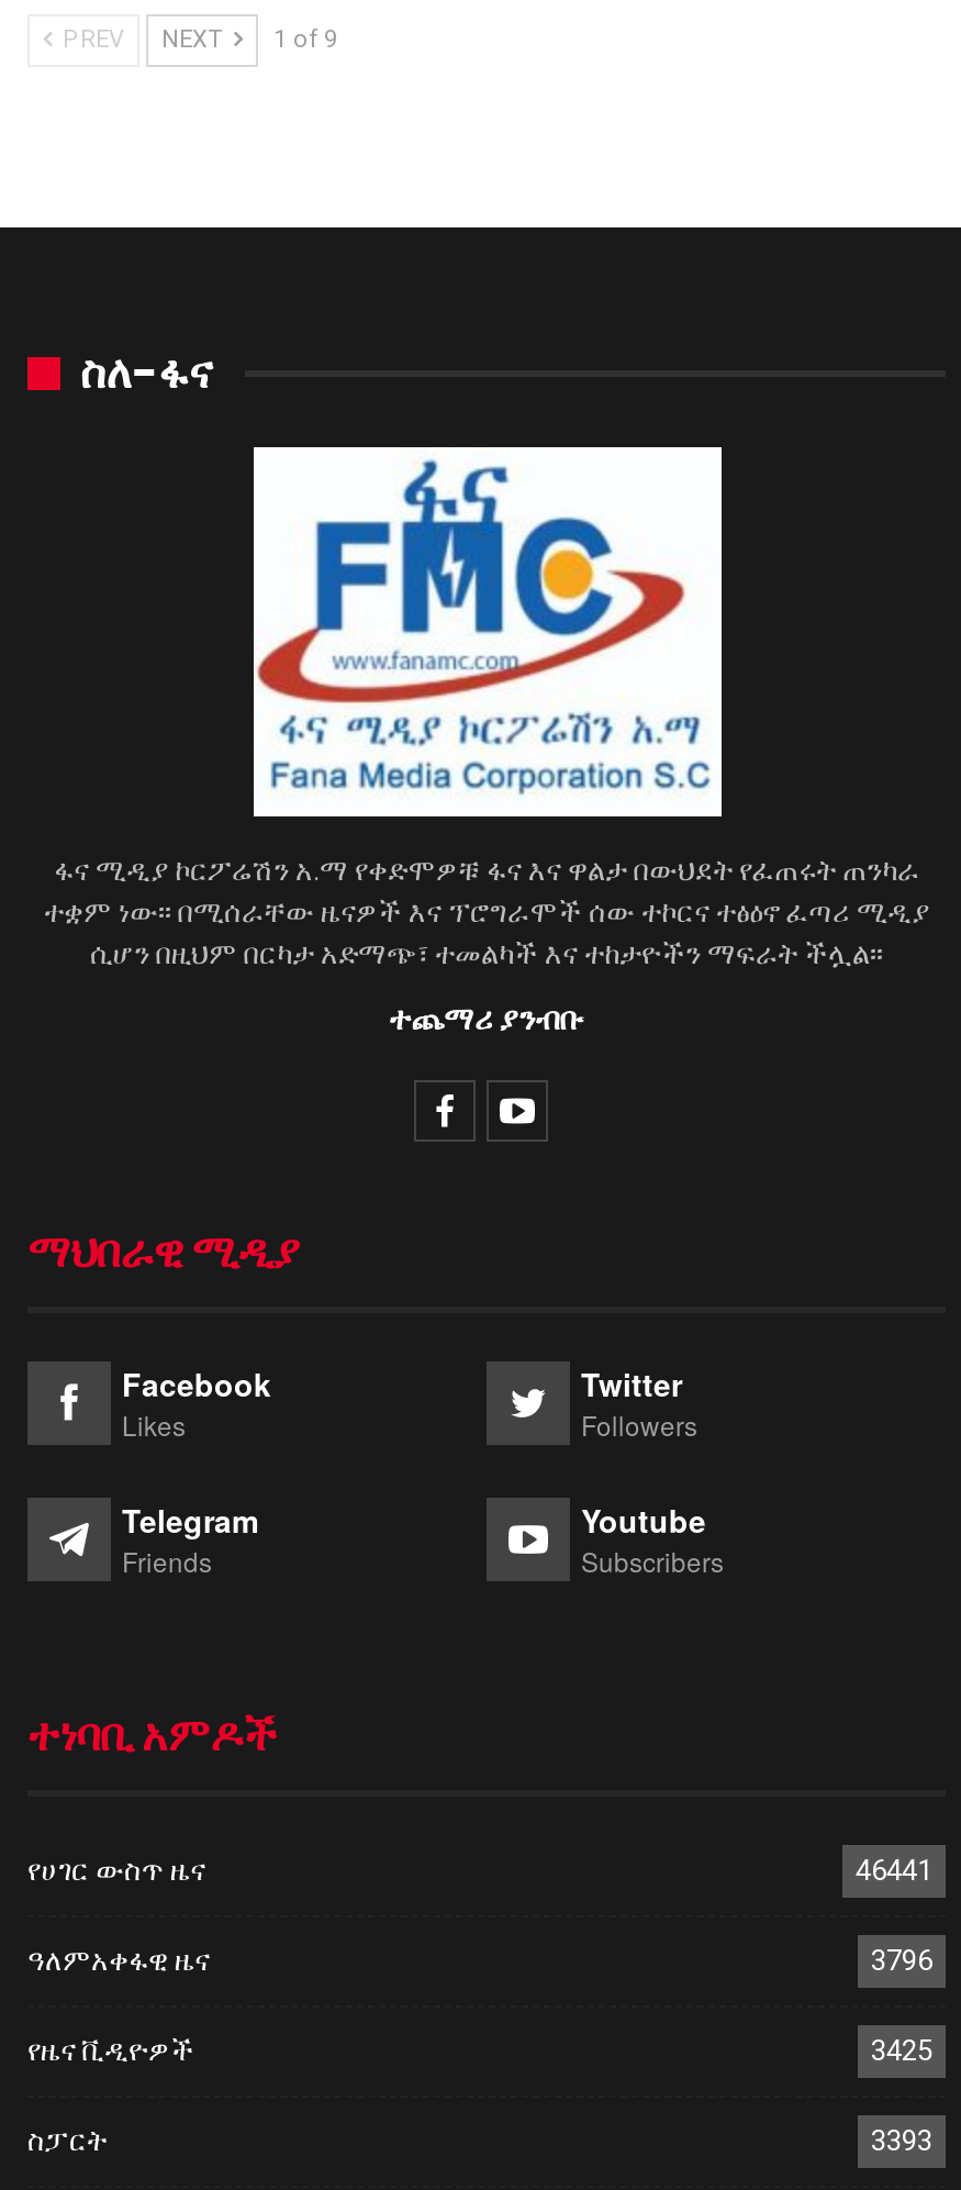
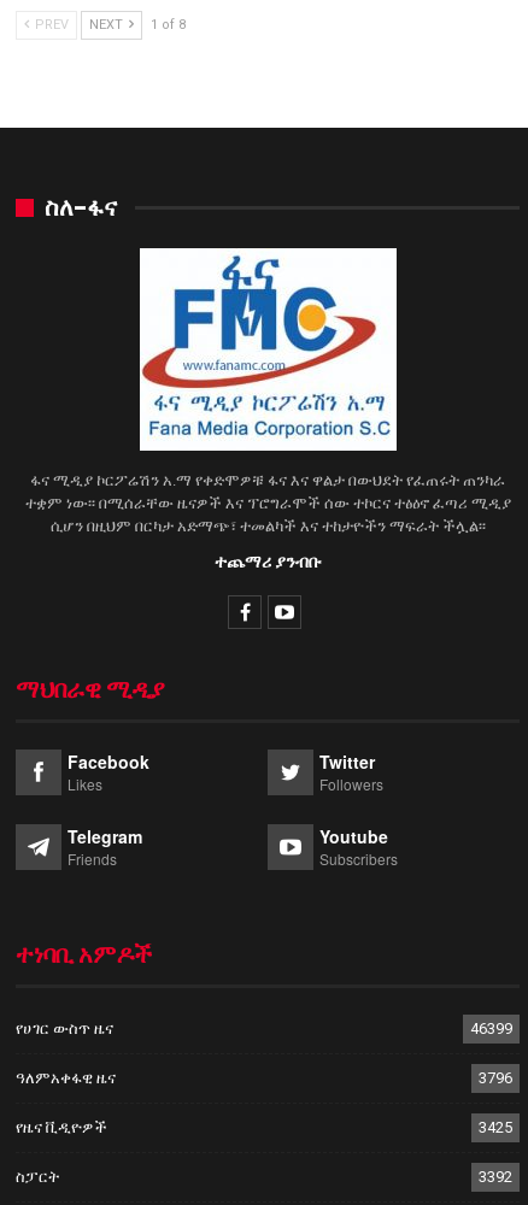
- PREV NEXT 1 of 9
+ PREV NEXT 1 of 8

- 46441
+ 46399

- 3393
+ 3392
